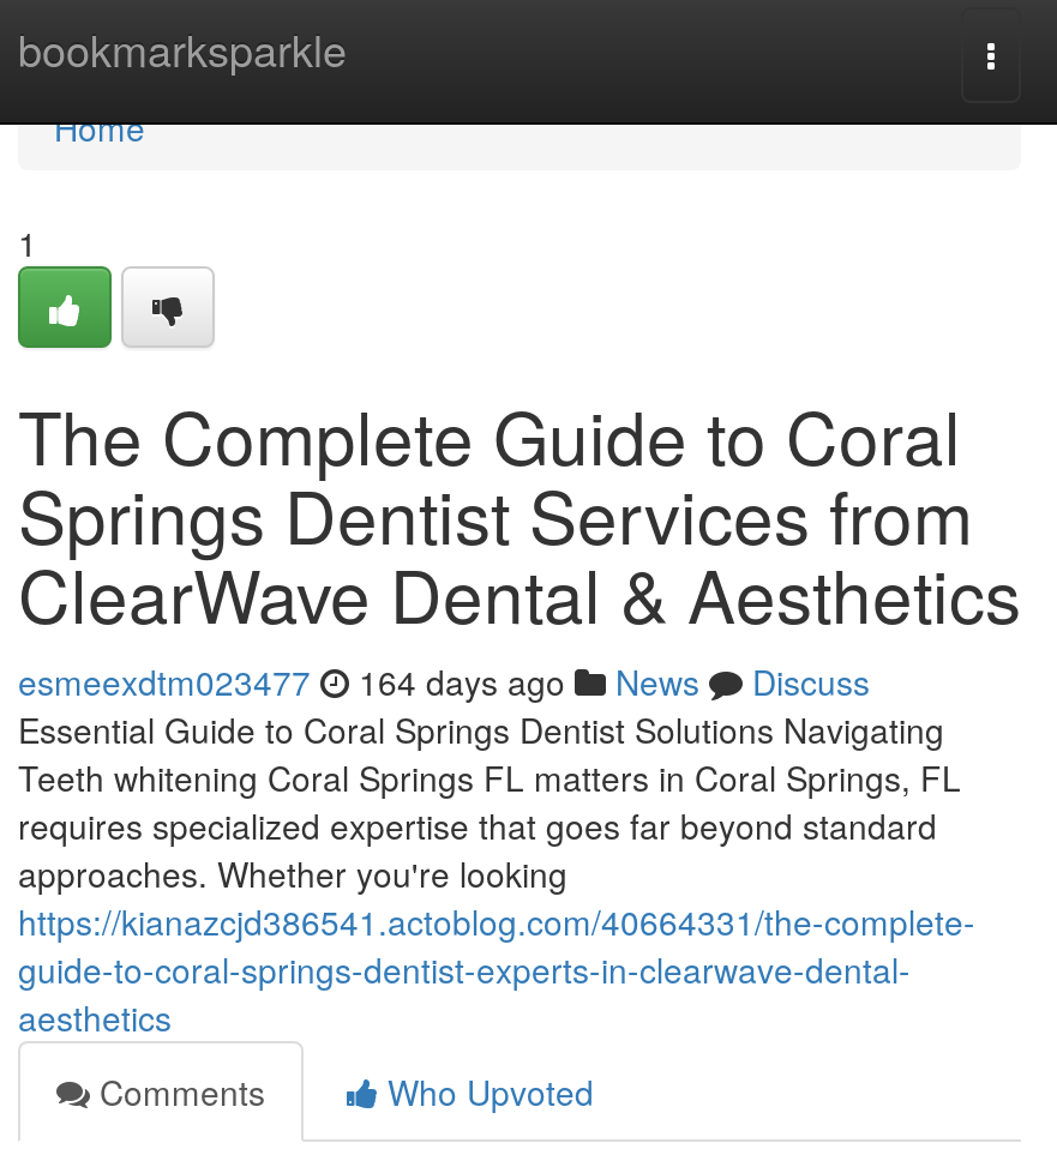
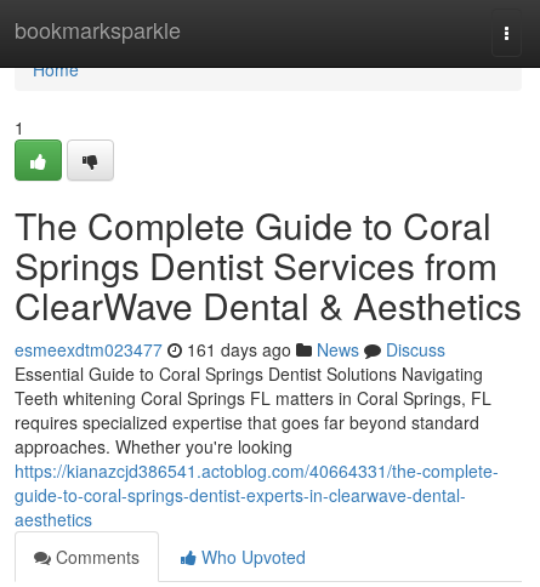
- esmeexdtm023477 164 days ago News Discuss
+ esmeexdtm023477 161 days ago News Discuss
